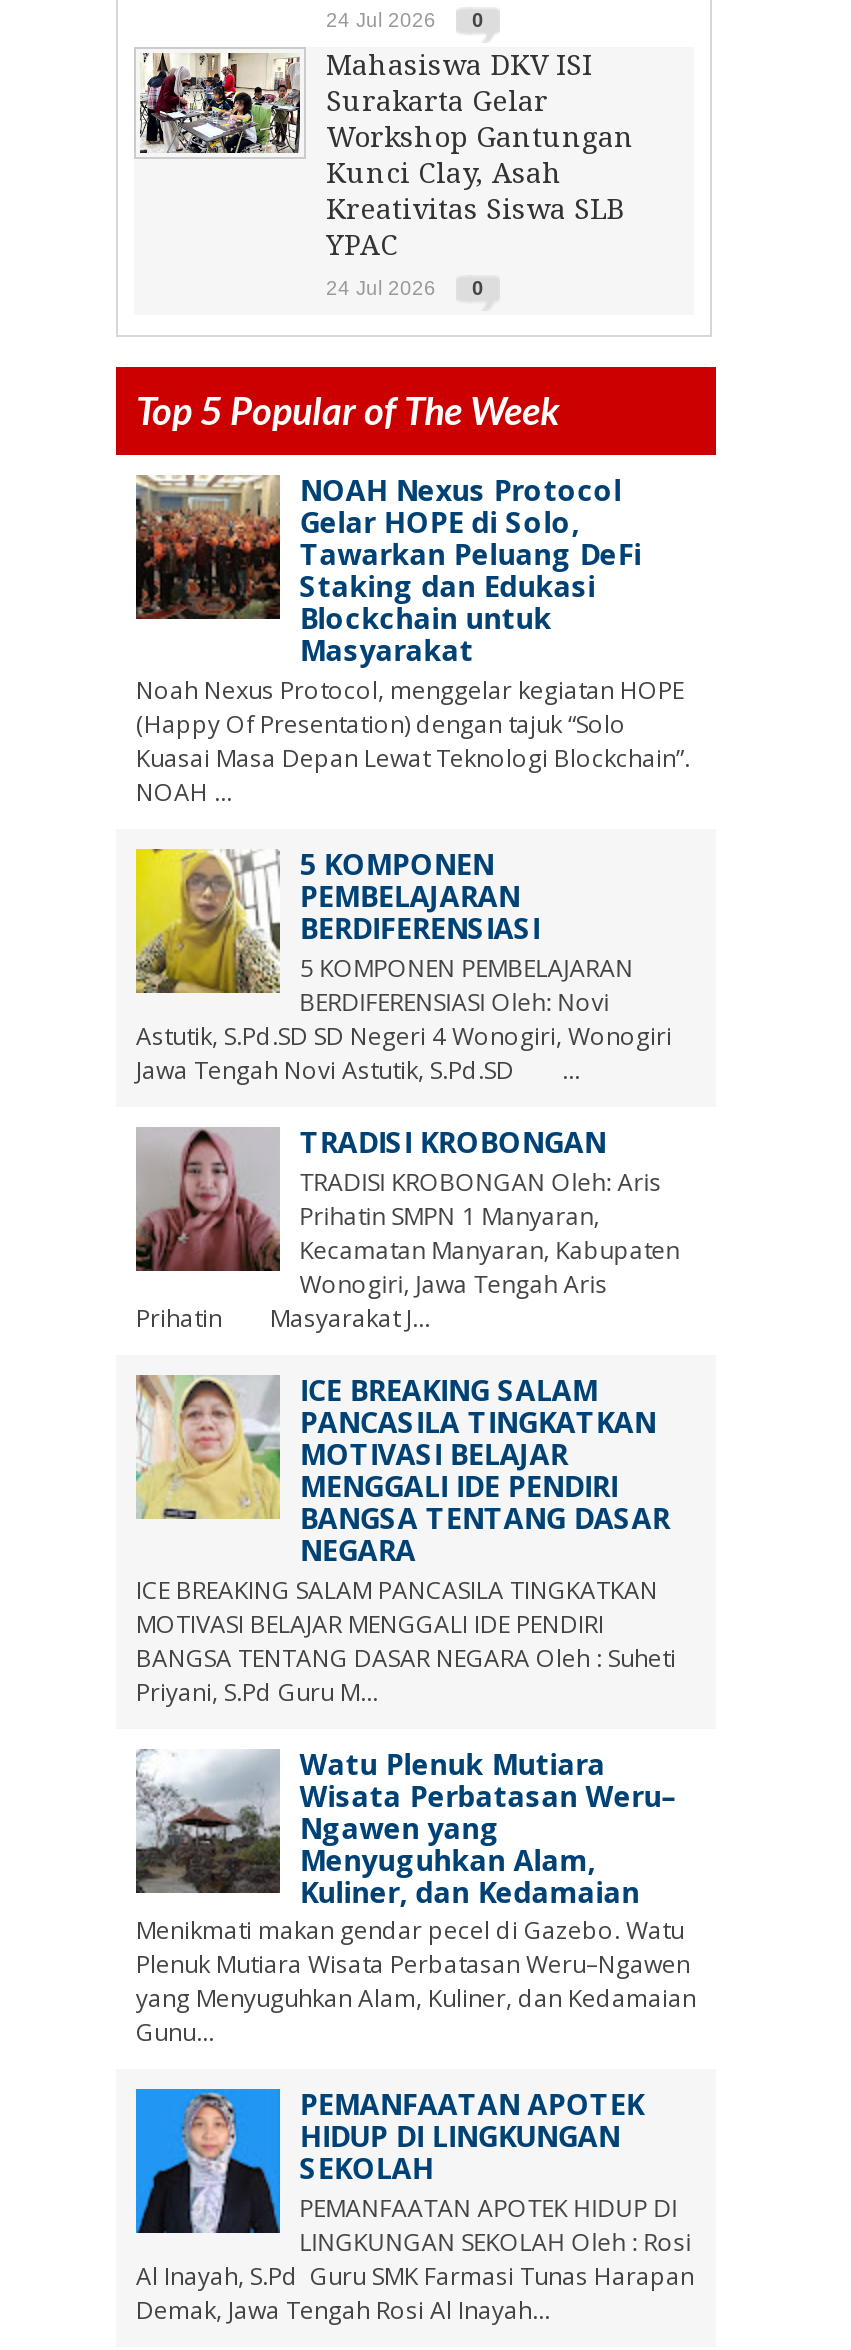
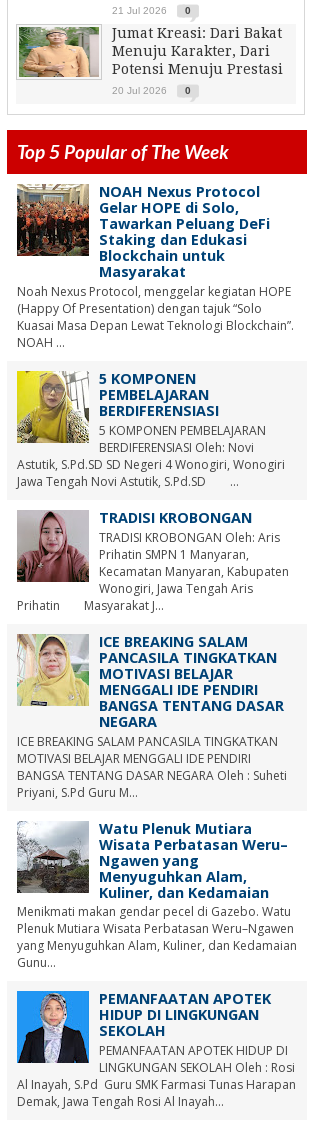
- 24 Jul 2026 0
+ 21 Jul 2026 0

- [image]
- Mahasiswa DKV ISI
- Surakarta Gelar
- Workshop Gantungan
- Kunci Clay, Asah
- Kreativitas Siswa SLB
- YPAC
+ [image]
+ Jumat Kreasi: Dari Bakat
+ Menuju Karakter, Dari
+ Potensi Menuju Prestasi

- 24 Jul 2026 0
+ 20 Jul 2026 0
